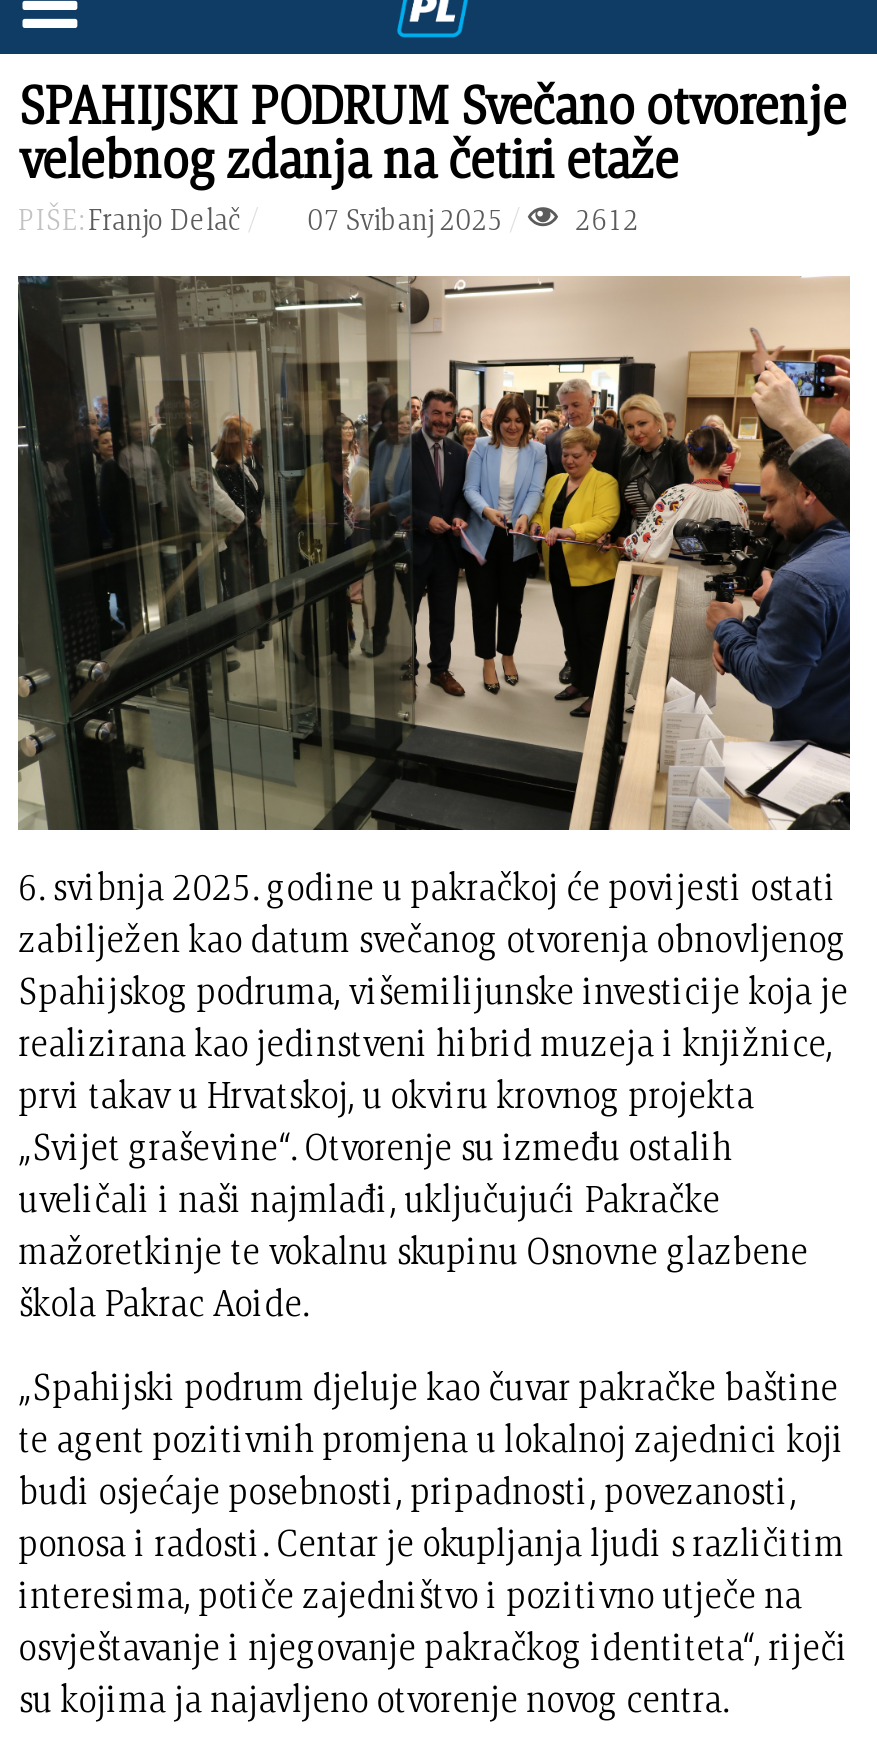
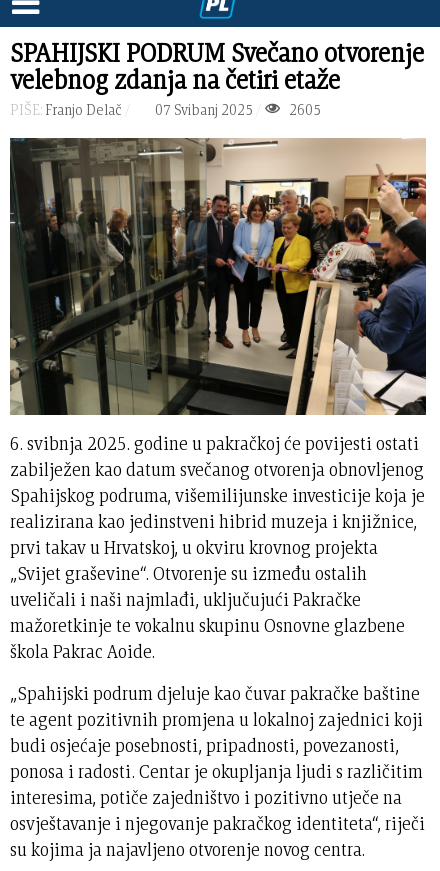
- 2612
+ 2605
